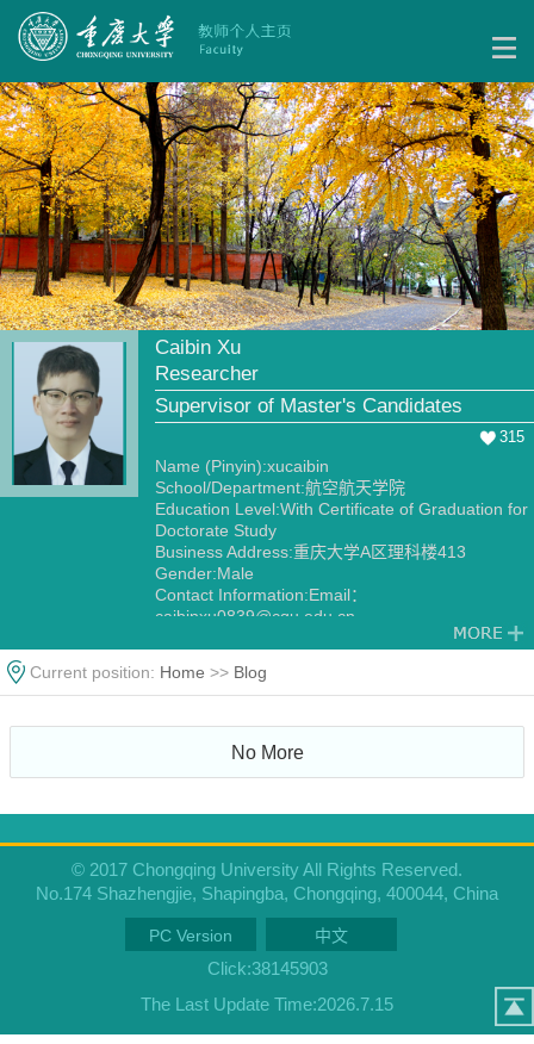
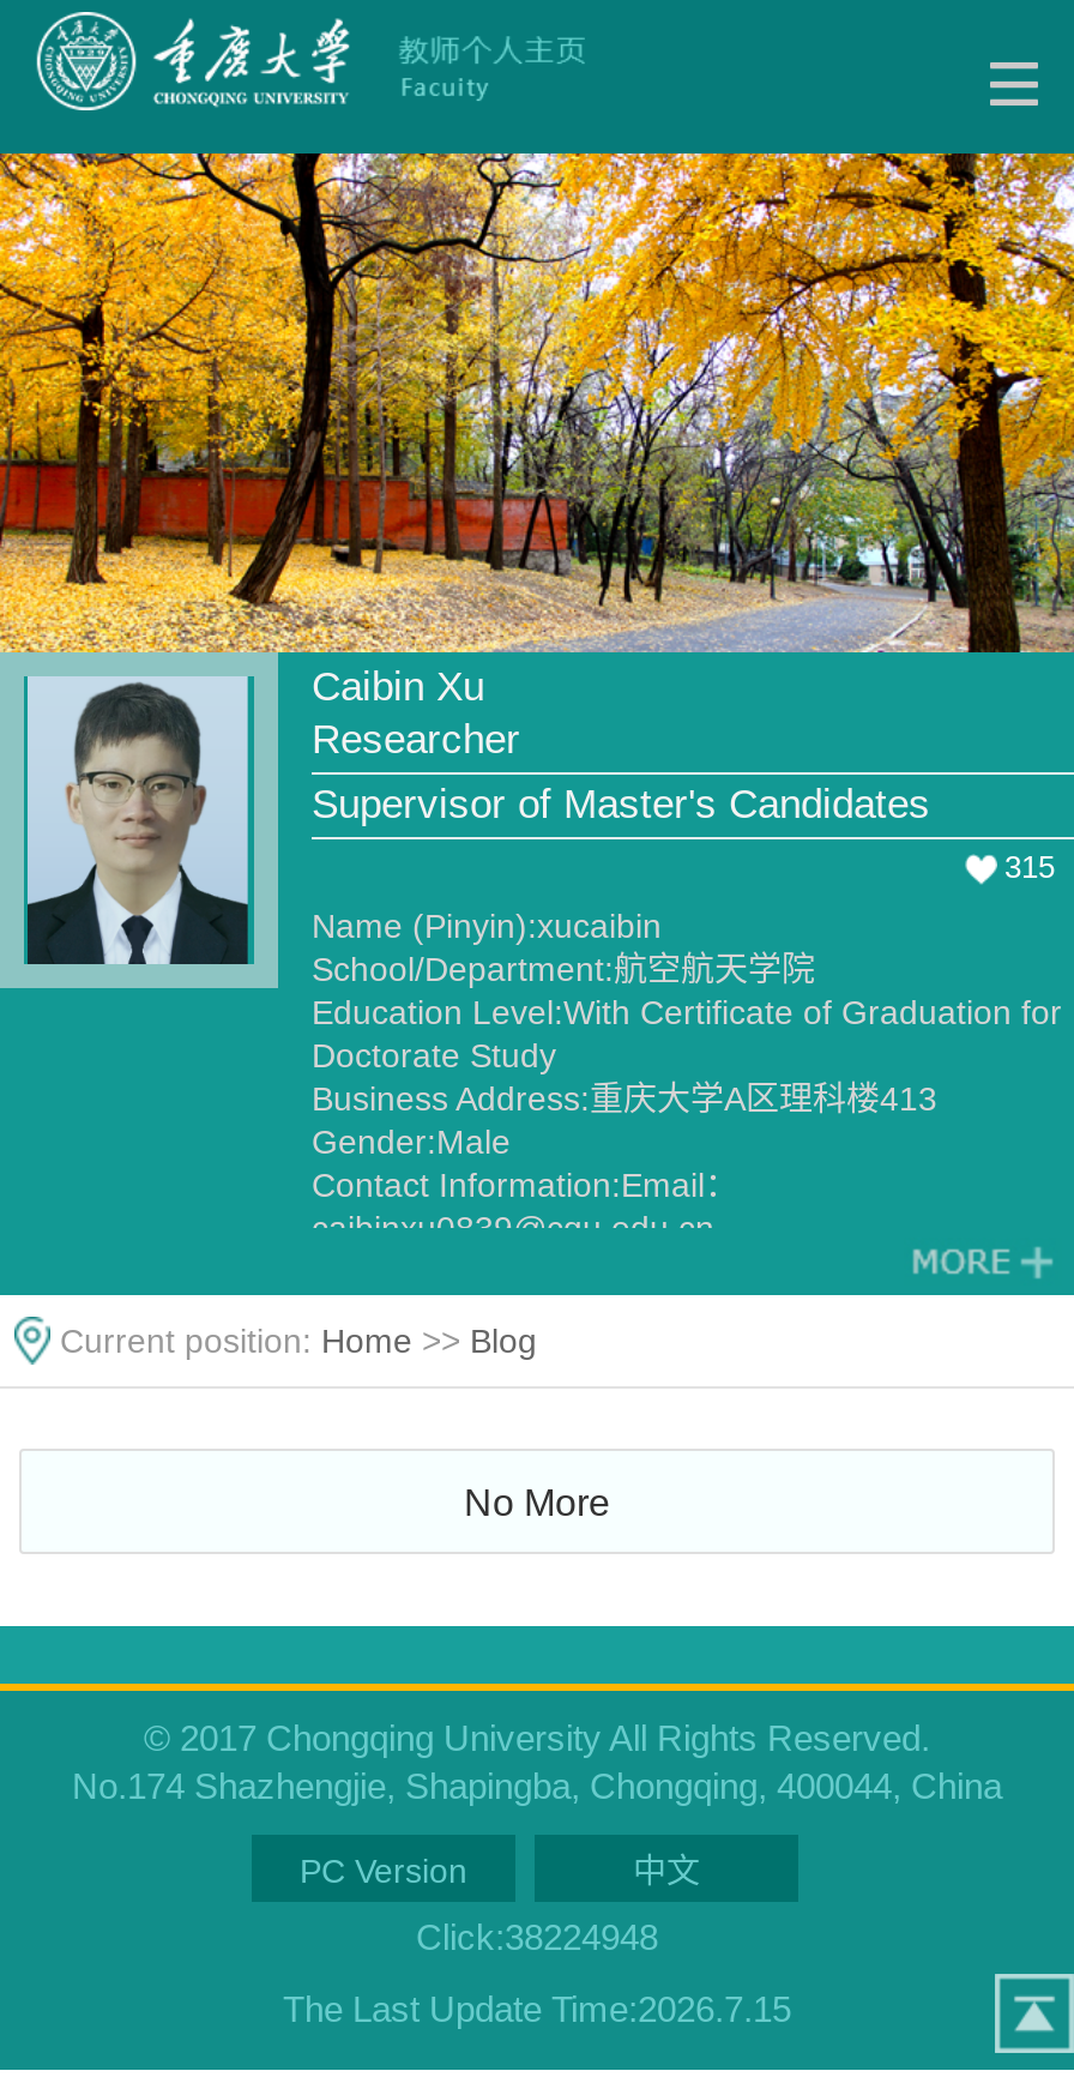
- Click:38145903
+ Click:38224948
